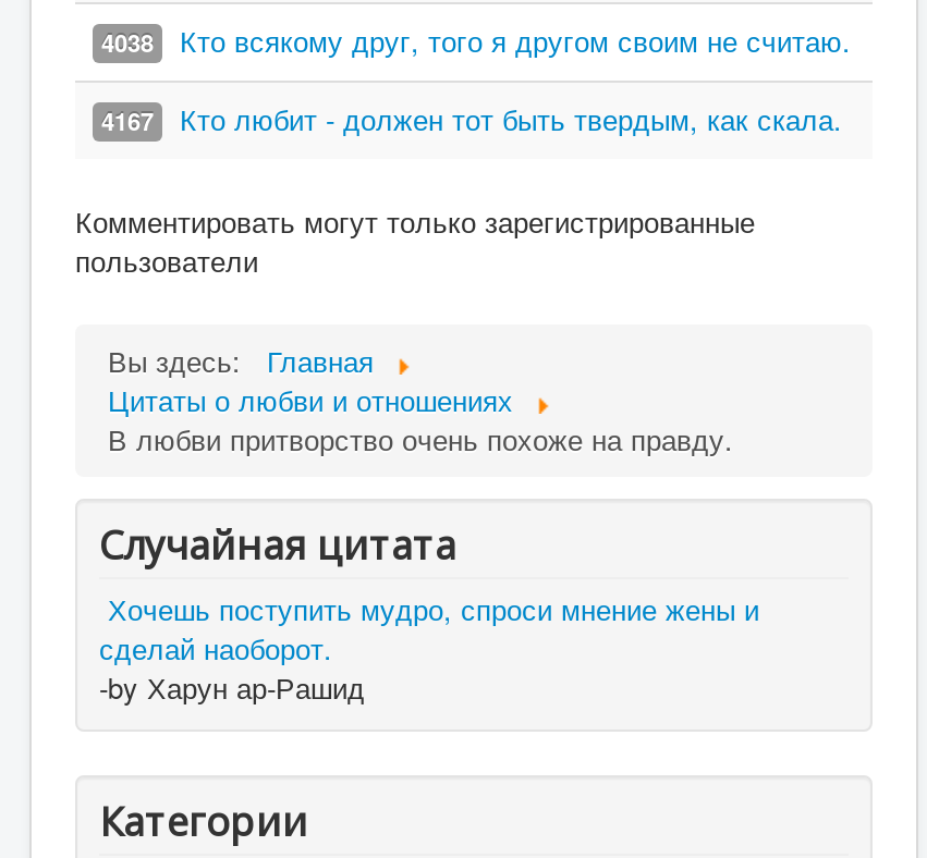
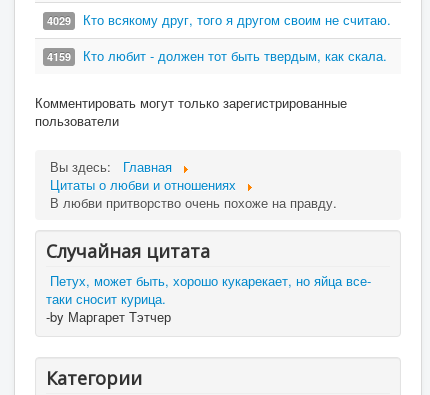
- 4038 Кто всякому друг, того я другом своим не считаю.
+ 4029 Кто всякому друг, того я другом своим не считаю.

- 4167 Кто любит - должен тот быть твердым, как скала.
+ 4159 Кто любит - должен тот быть твердым, как скала.

- Хочешь поступить мудро, спроси мнение жены и
- сделай наоборот.
- -by Харун ар-Рашид
+ Петух, может быть, хорошо кукарекает, но яйца все-
+ таки сносит курица.
+ -by Маргарет Тэтчер
